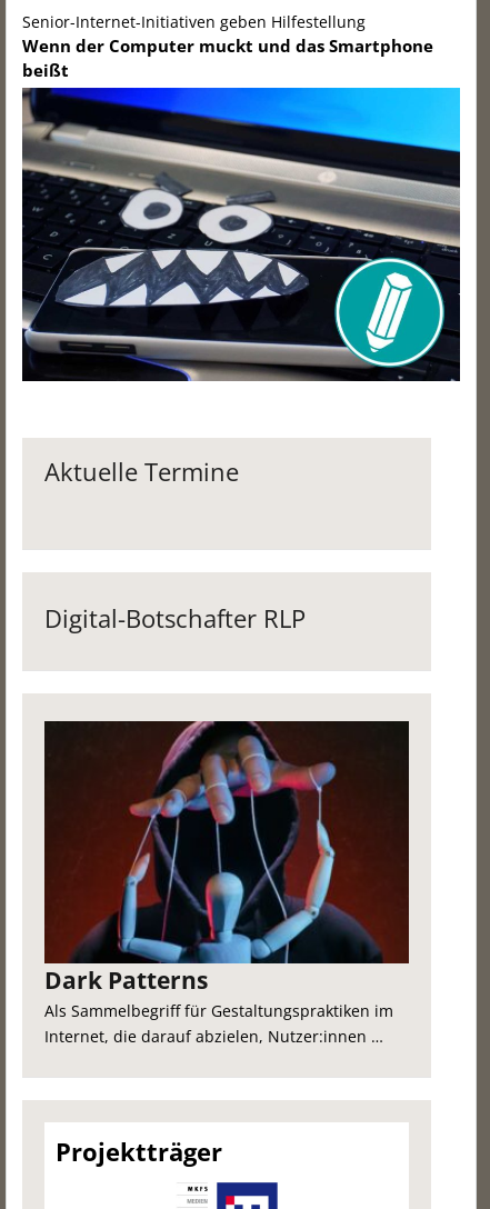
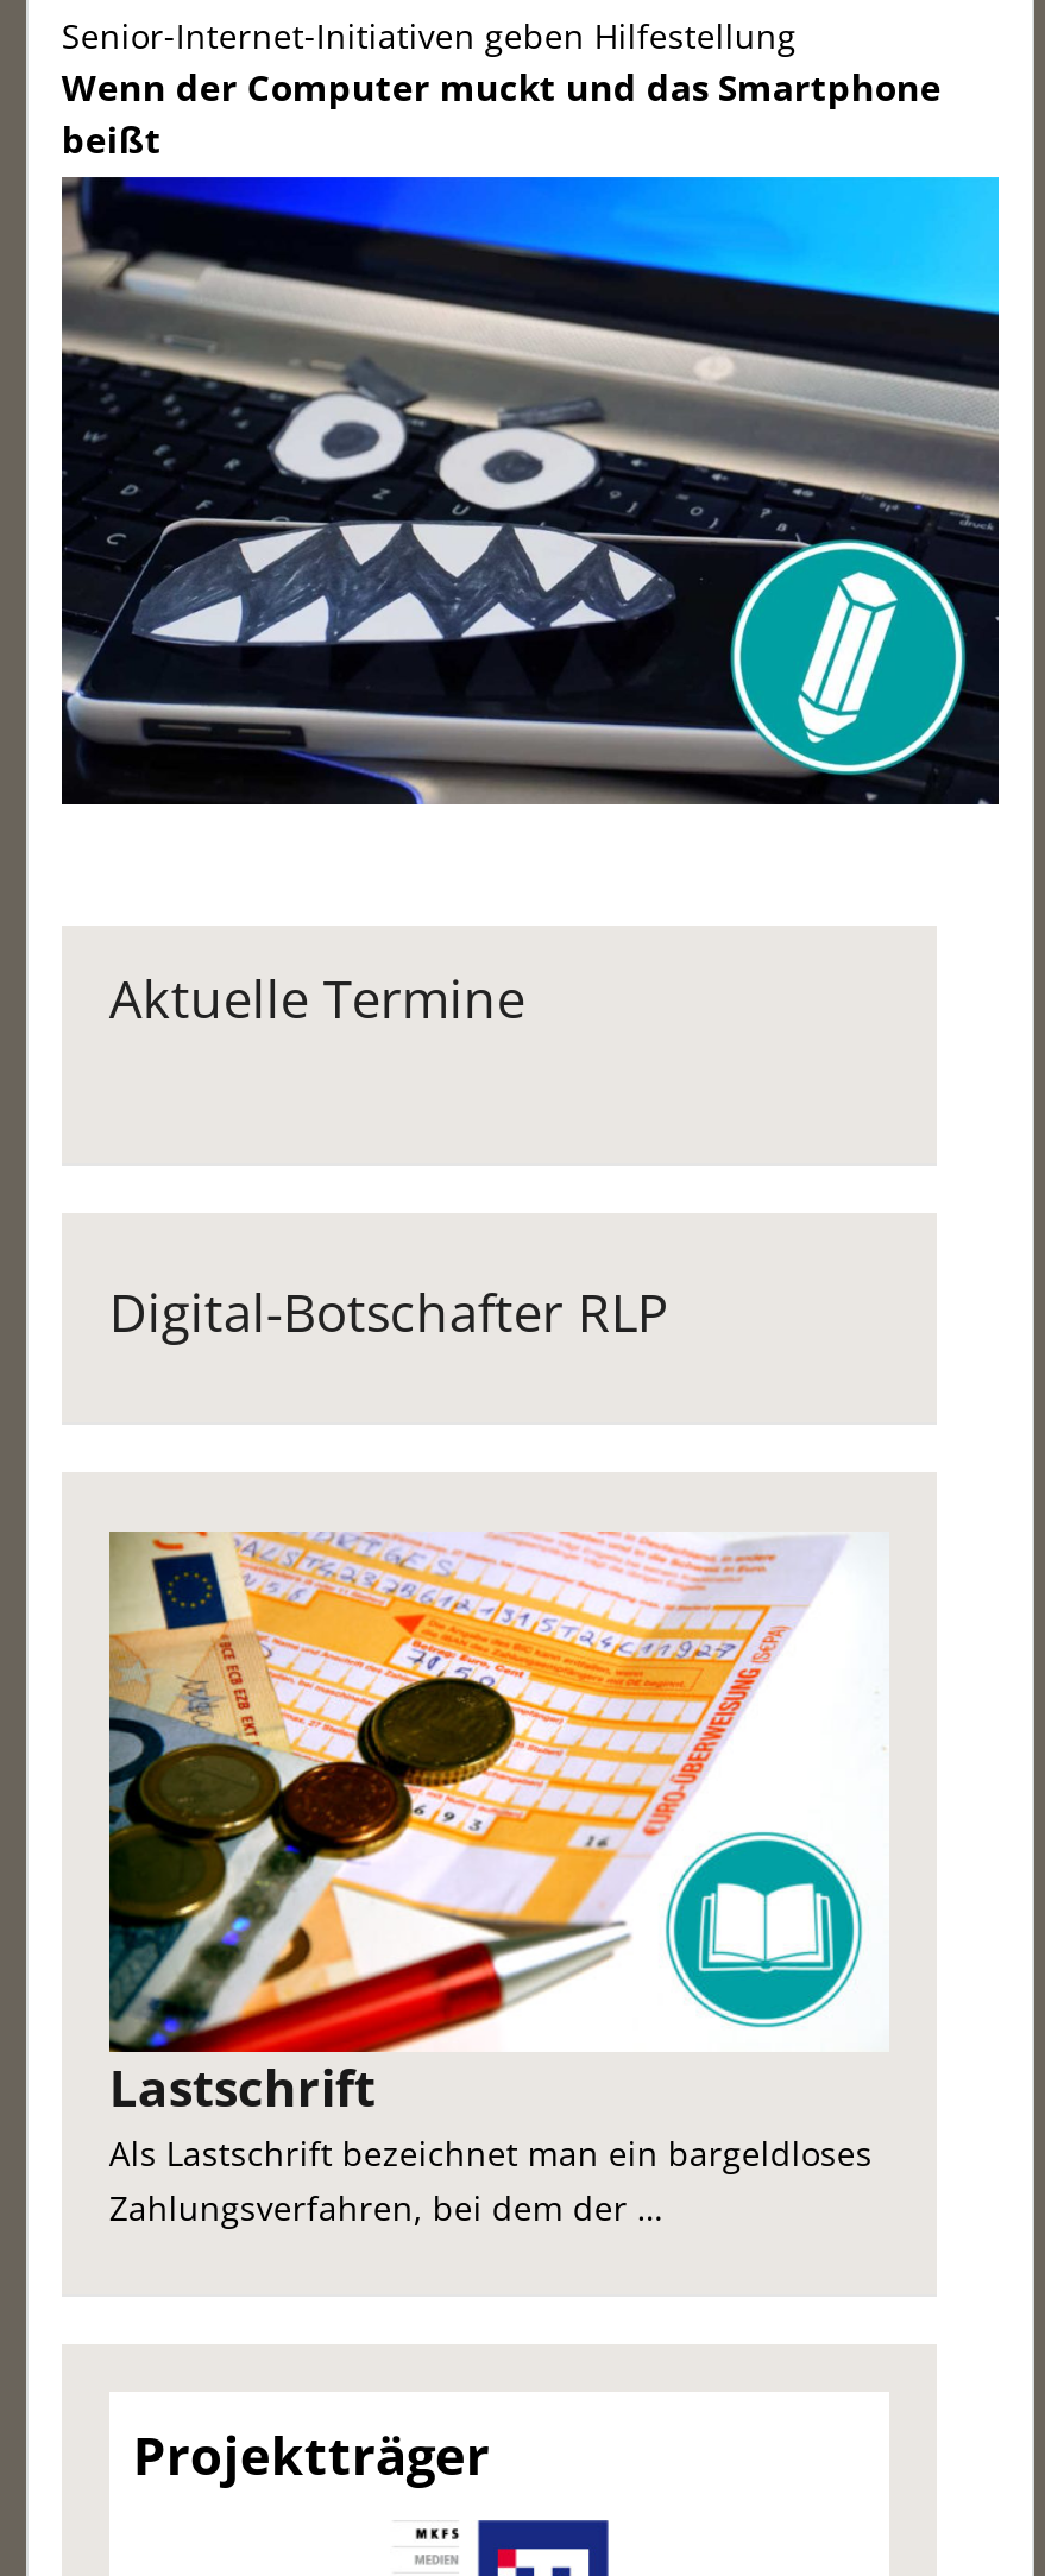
- [image]
- Dark Patterns
- Als Sammelbegriff für Gestaltungspraktiken im
- Internet, die darauf abzielen, Nutzer:innen …
+ [image]
+ Lastschrift
+ Als Lastschrift bezeichnet man ein bargeldloses
+ Zahlungsverfahren, bei dem der …
